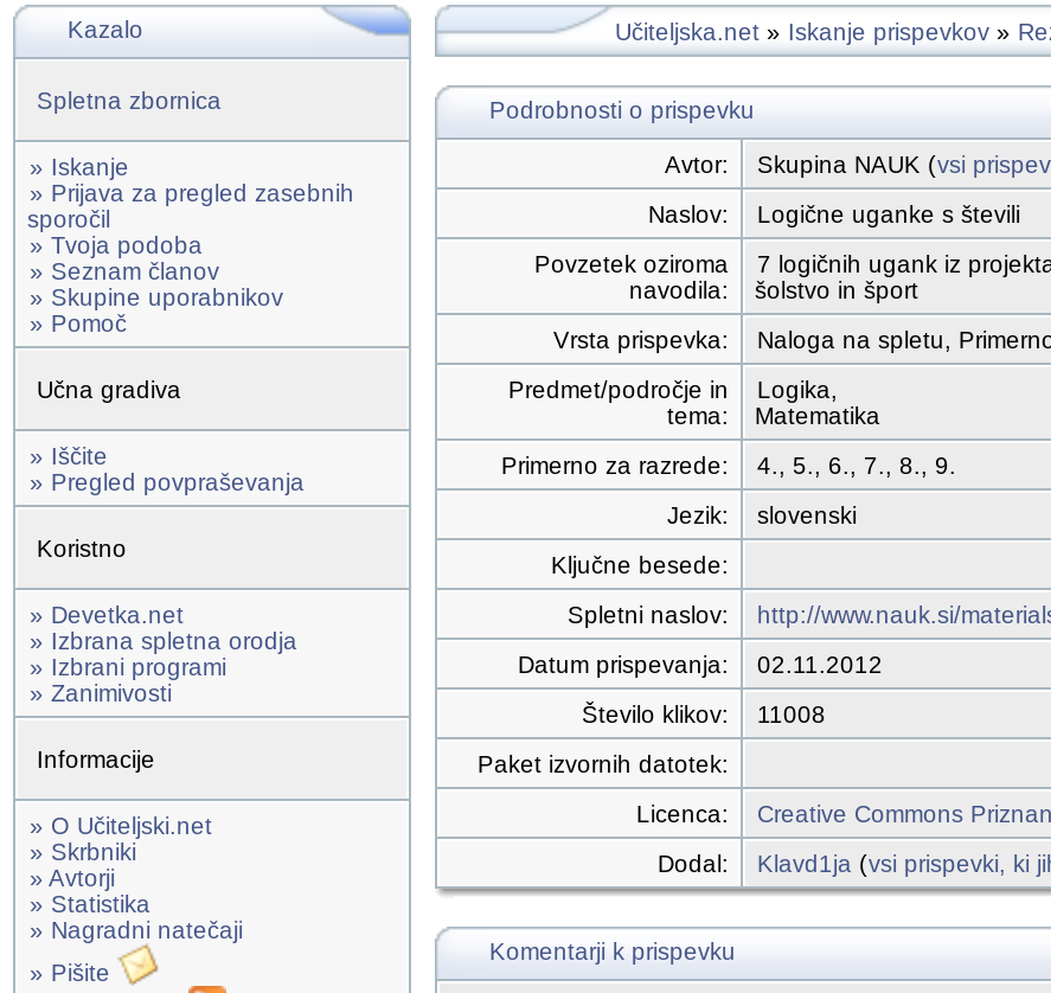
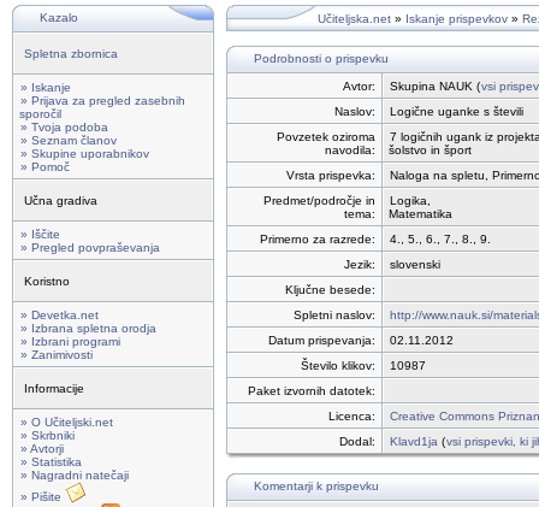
- Število klikov: 11008
+ Število klikov: 10987
